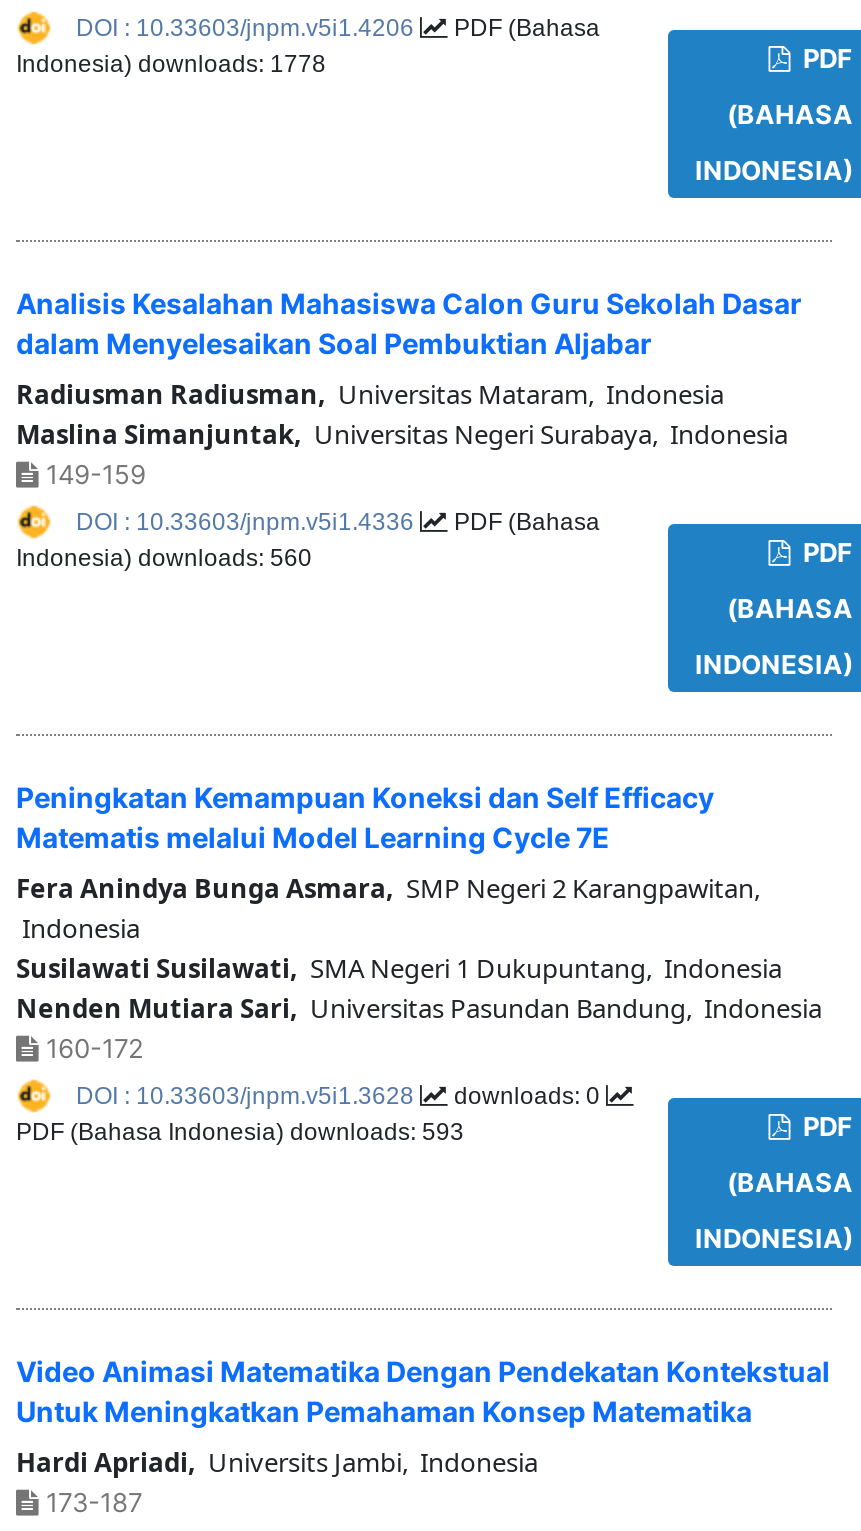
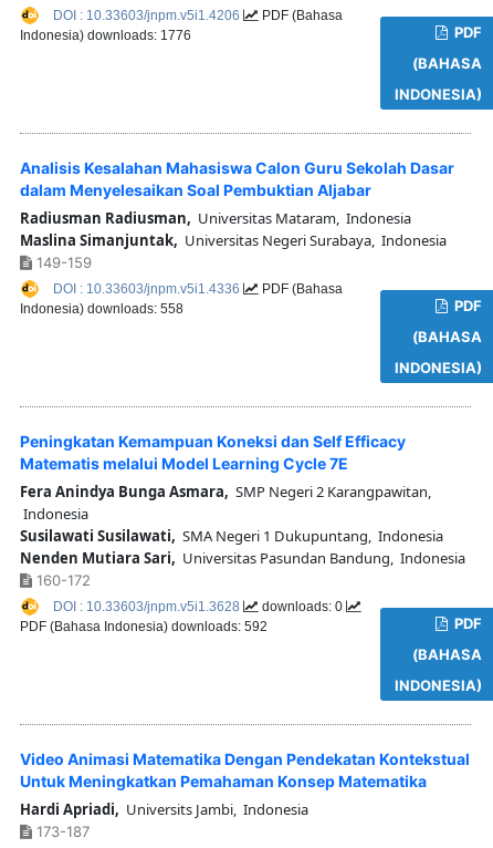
- Indonesia) downloads: 1778
+ Indonesia) downloads: 1776

- Indonesia) downloads: 560
+ Indonesia) downloads: 558

- PDF (Bahasa Indonesia) downloads: 593
+ PDF (Bahasa Indonesia) downloads: 592
